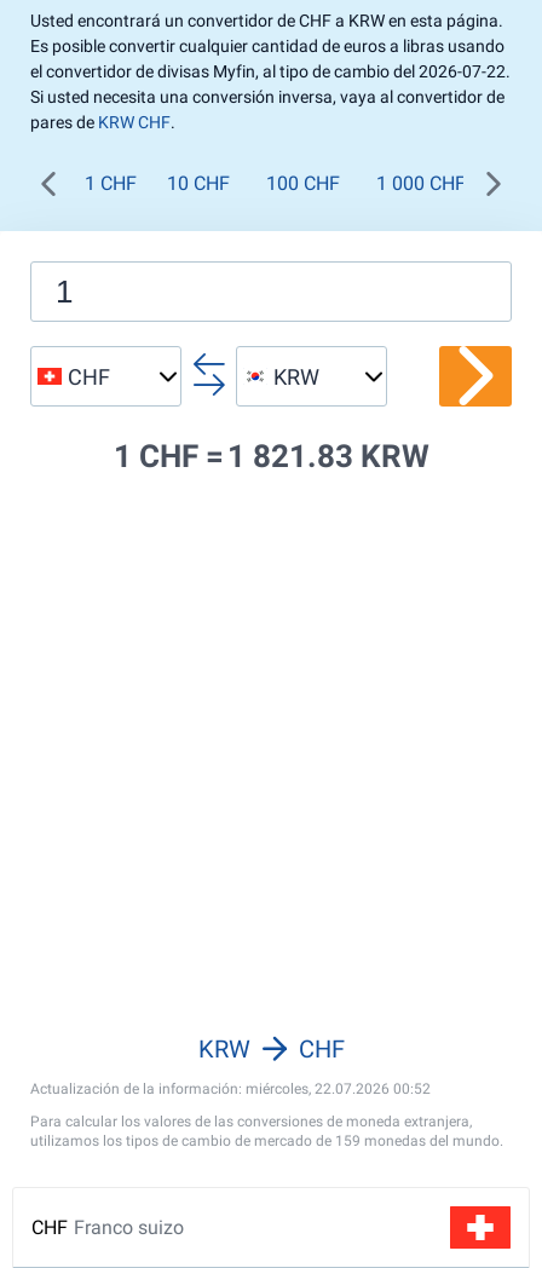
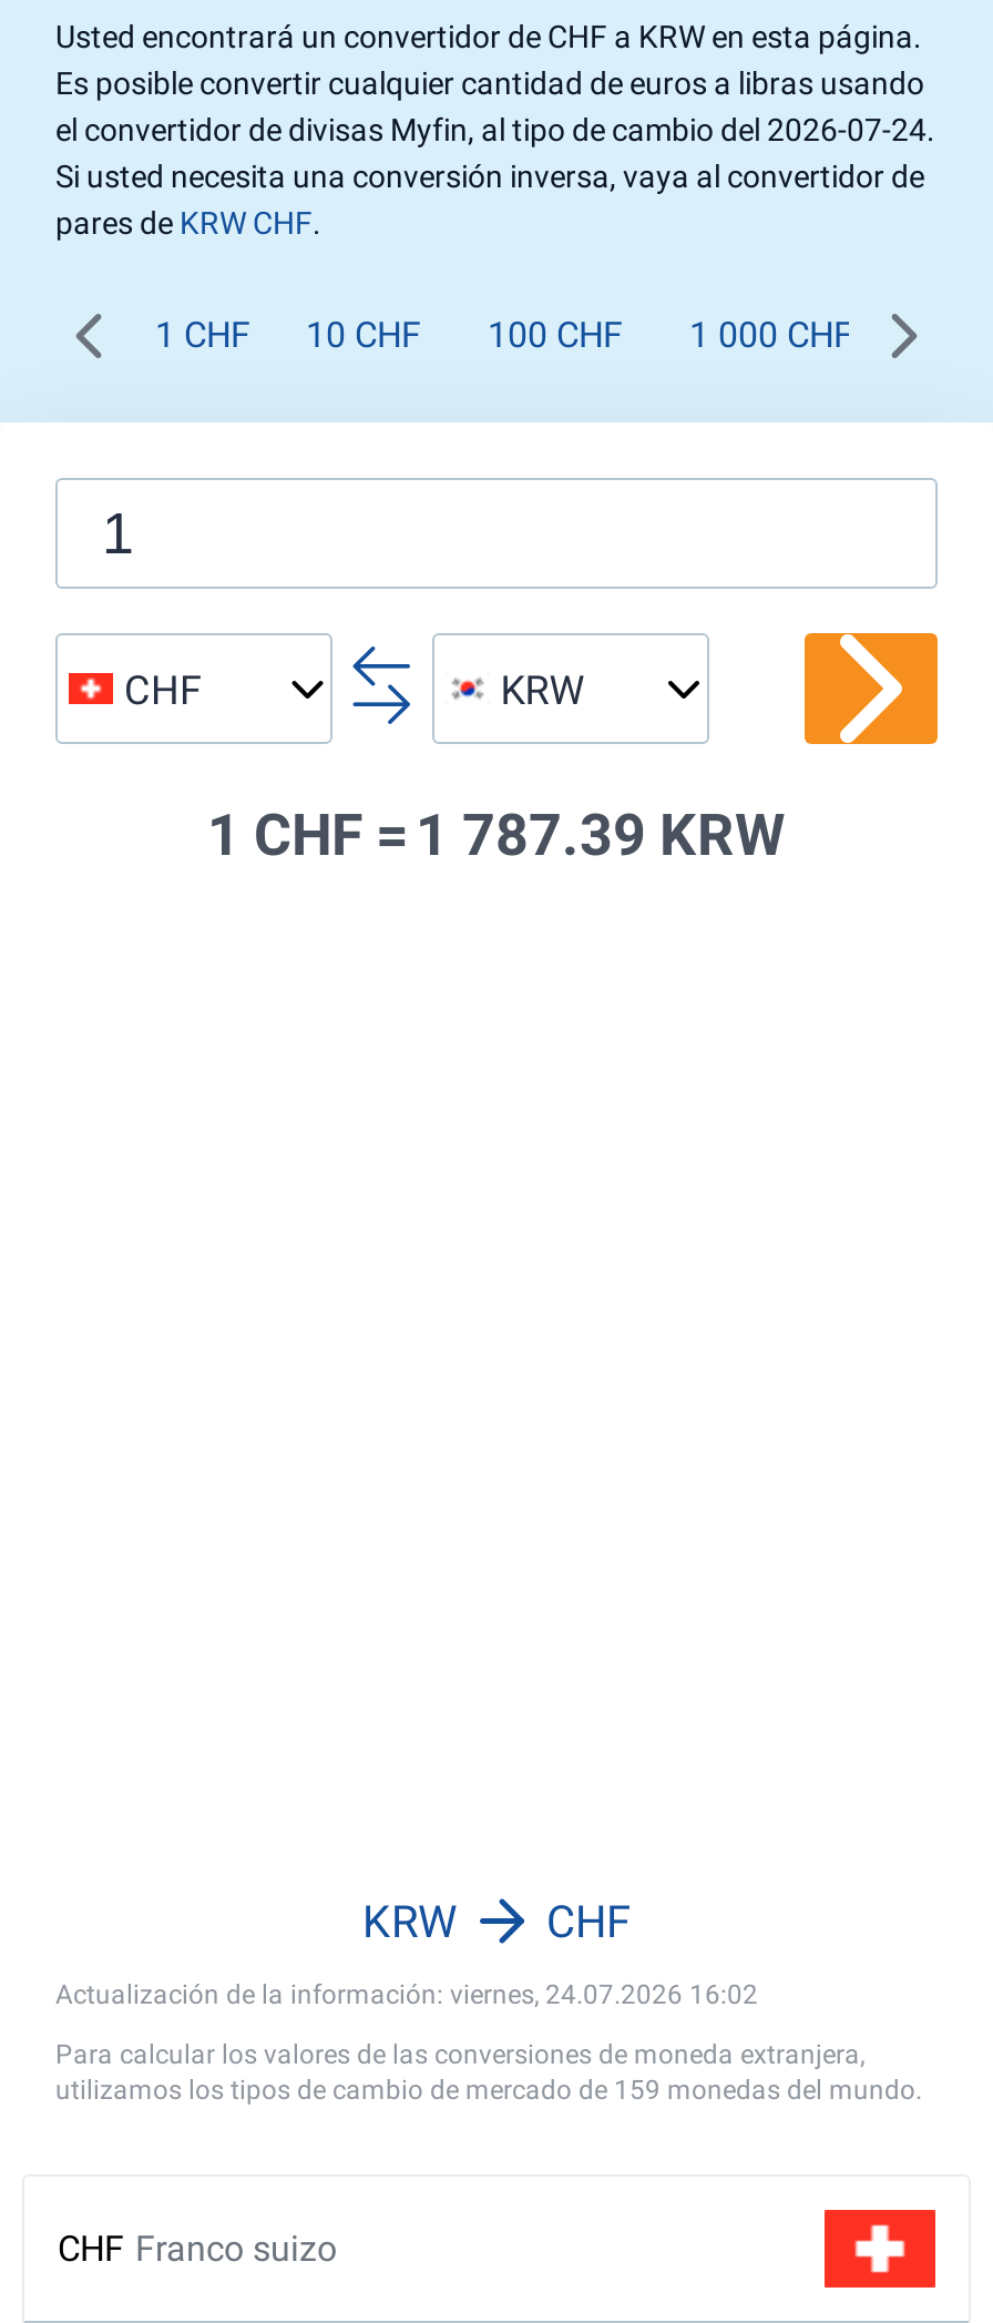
- el convertidor de divisas Myfin, al tipo de cambio del 2026-07-22.
+ el convertidor de divisas Myfin, al tipo de cambio del 2026-07-24.

- 1 CHF = 1 821.83 KRW
+ 1 CHF = 1 787.39 KRW

- Actualización de la información: miércoles, 22.07.2026 00:52
+ Actualización de la información: viernes, 24.07.2026 16:02
